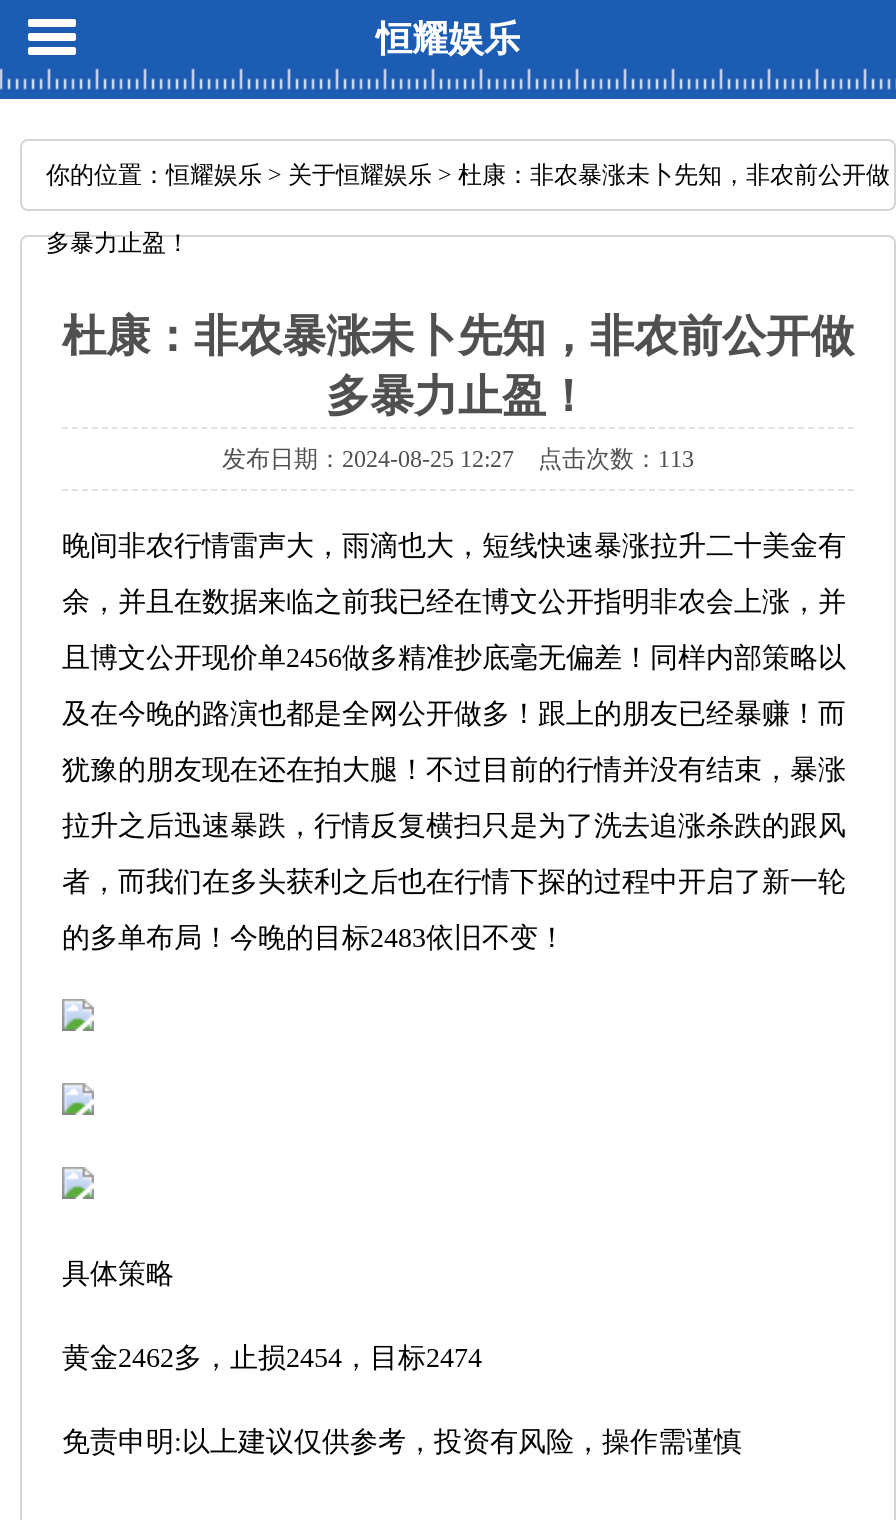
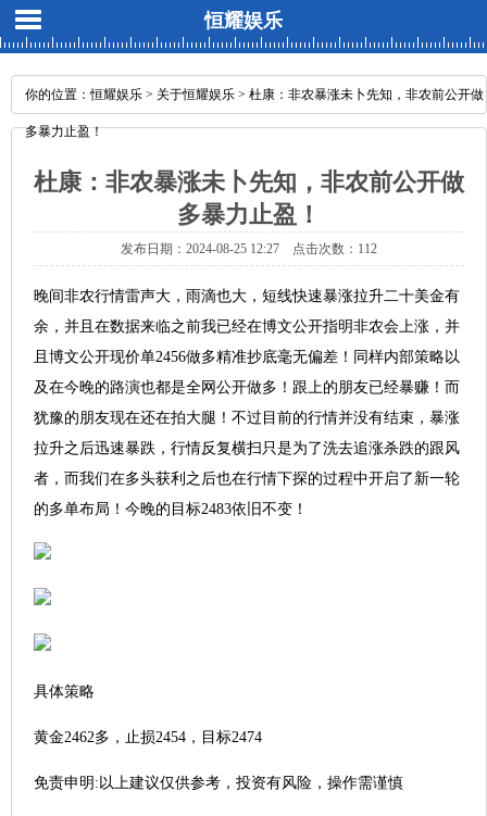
- 发布日期：2024-08-25 12:27 点击次数：113
+ 发布日期：2024-08-25 12:27 点击次数：112
